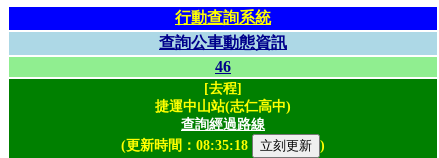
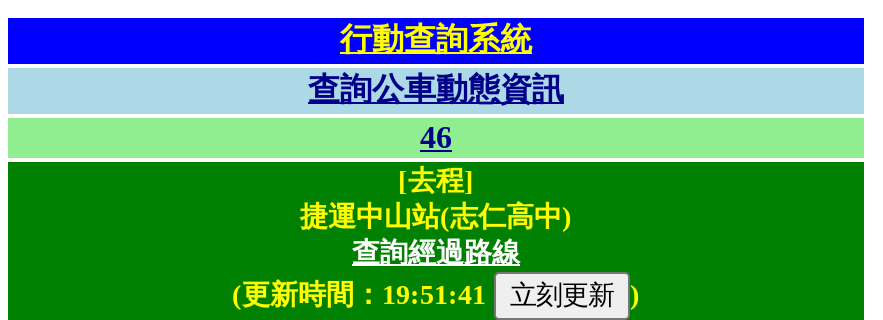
- (更新時間：08:35:18
+ (更新時間：19:51:41
